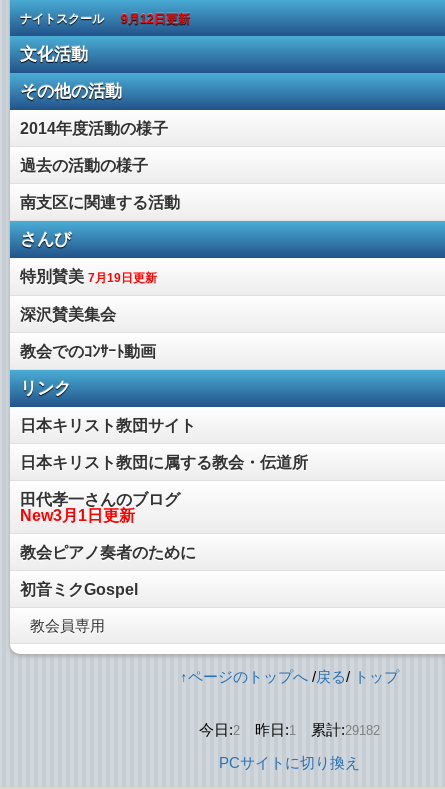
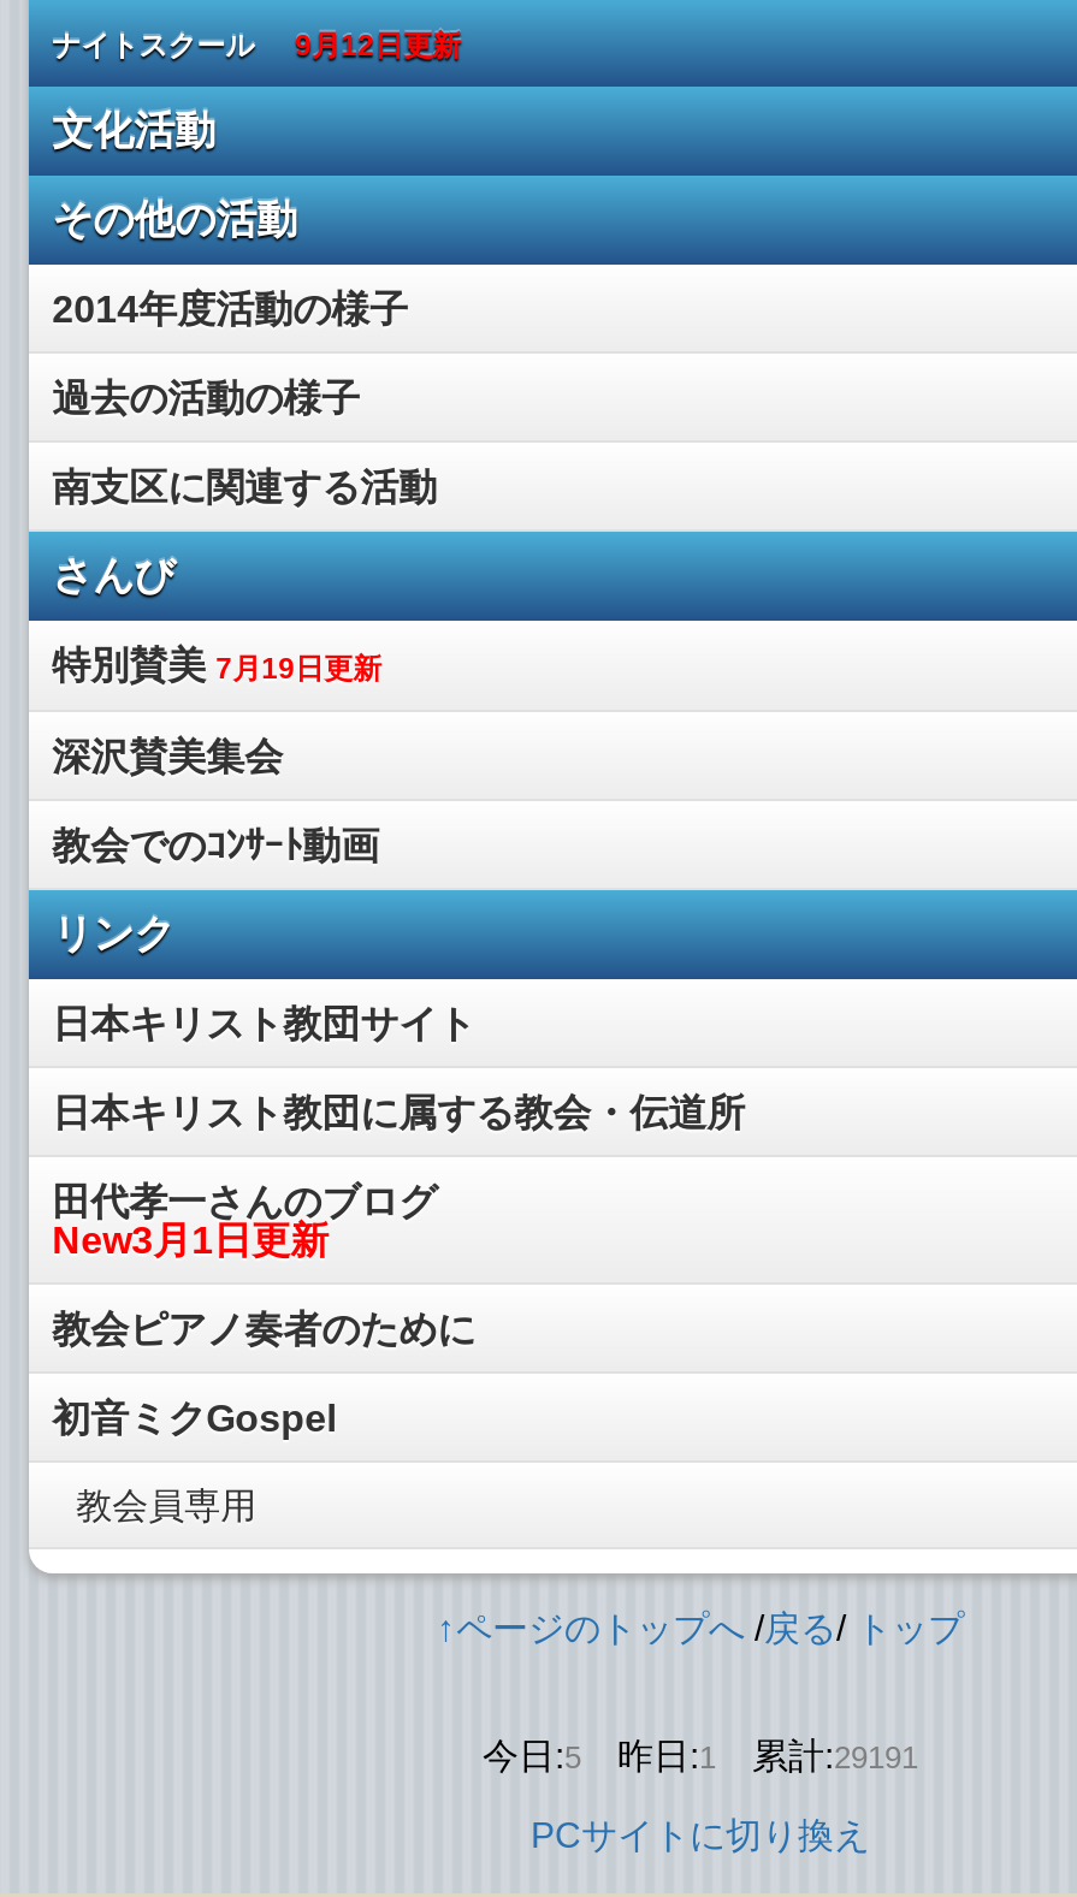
- 今日: 2昨日: 1累計:29182
+ 今日: 5昨日: 1累計:29191
